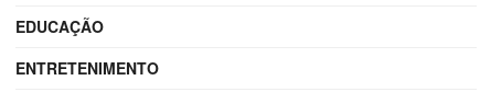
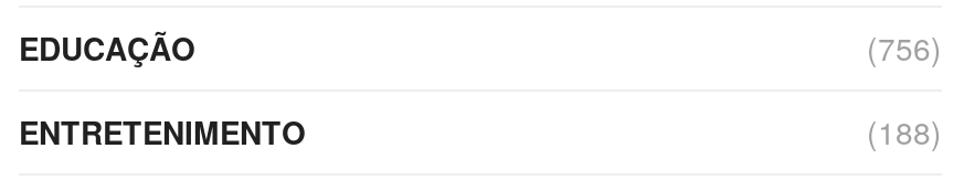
+ (756)

+ (188)
